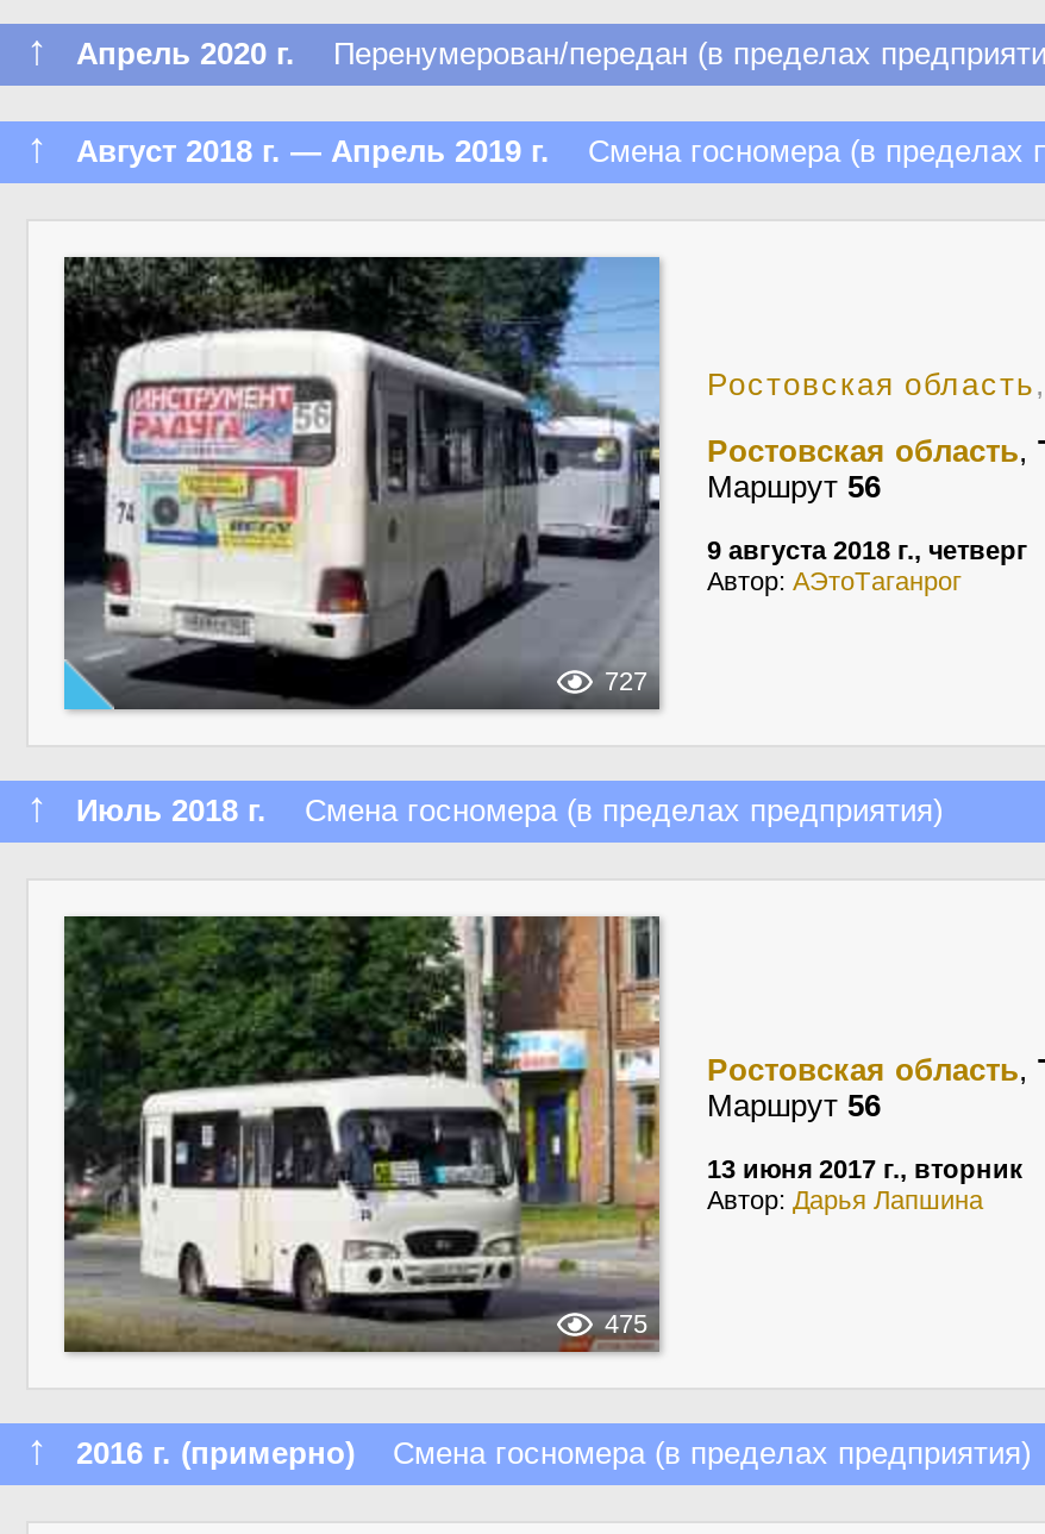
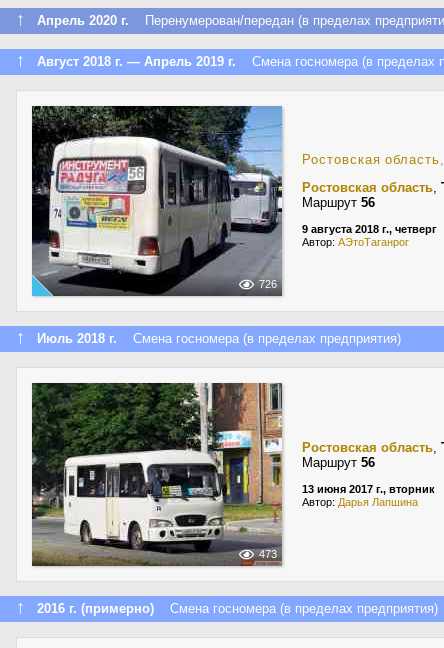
- 727
+ 726

- 475
+ 473
